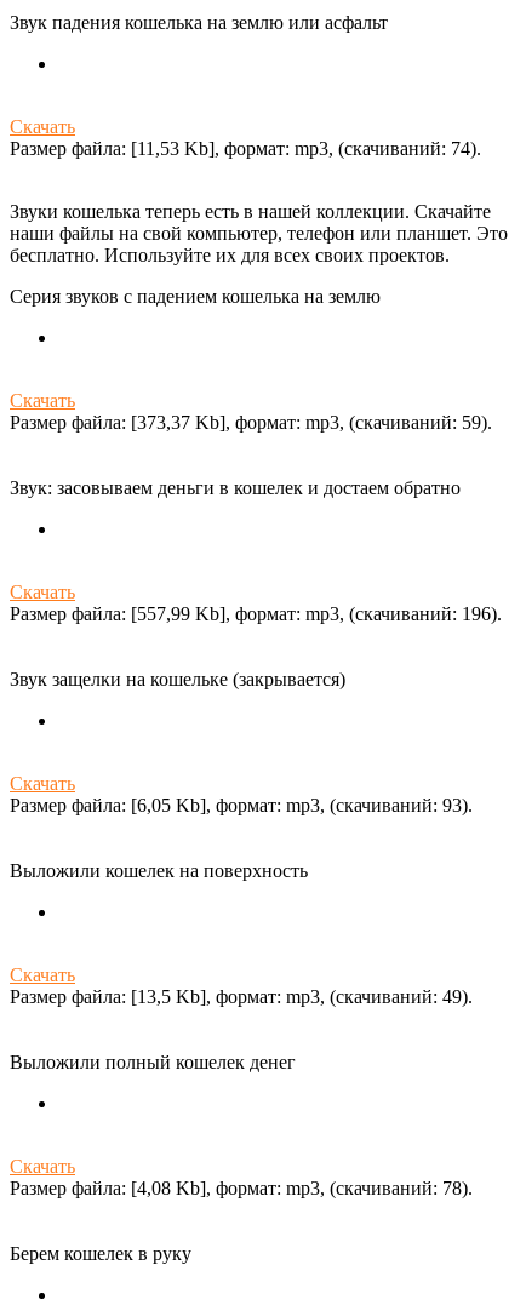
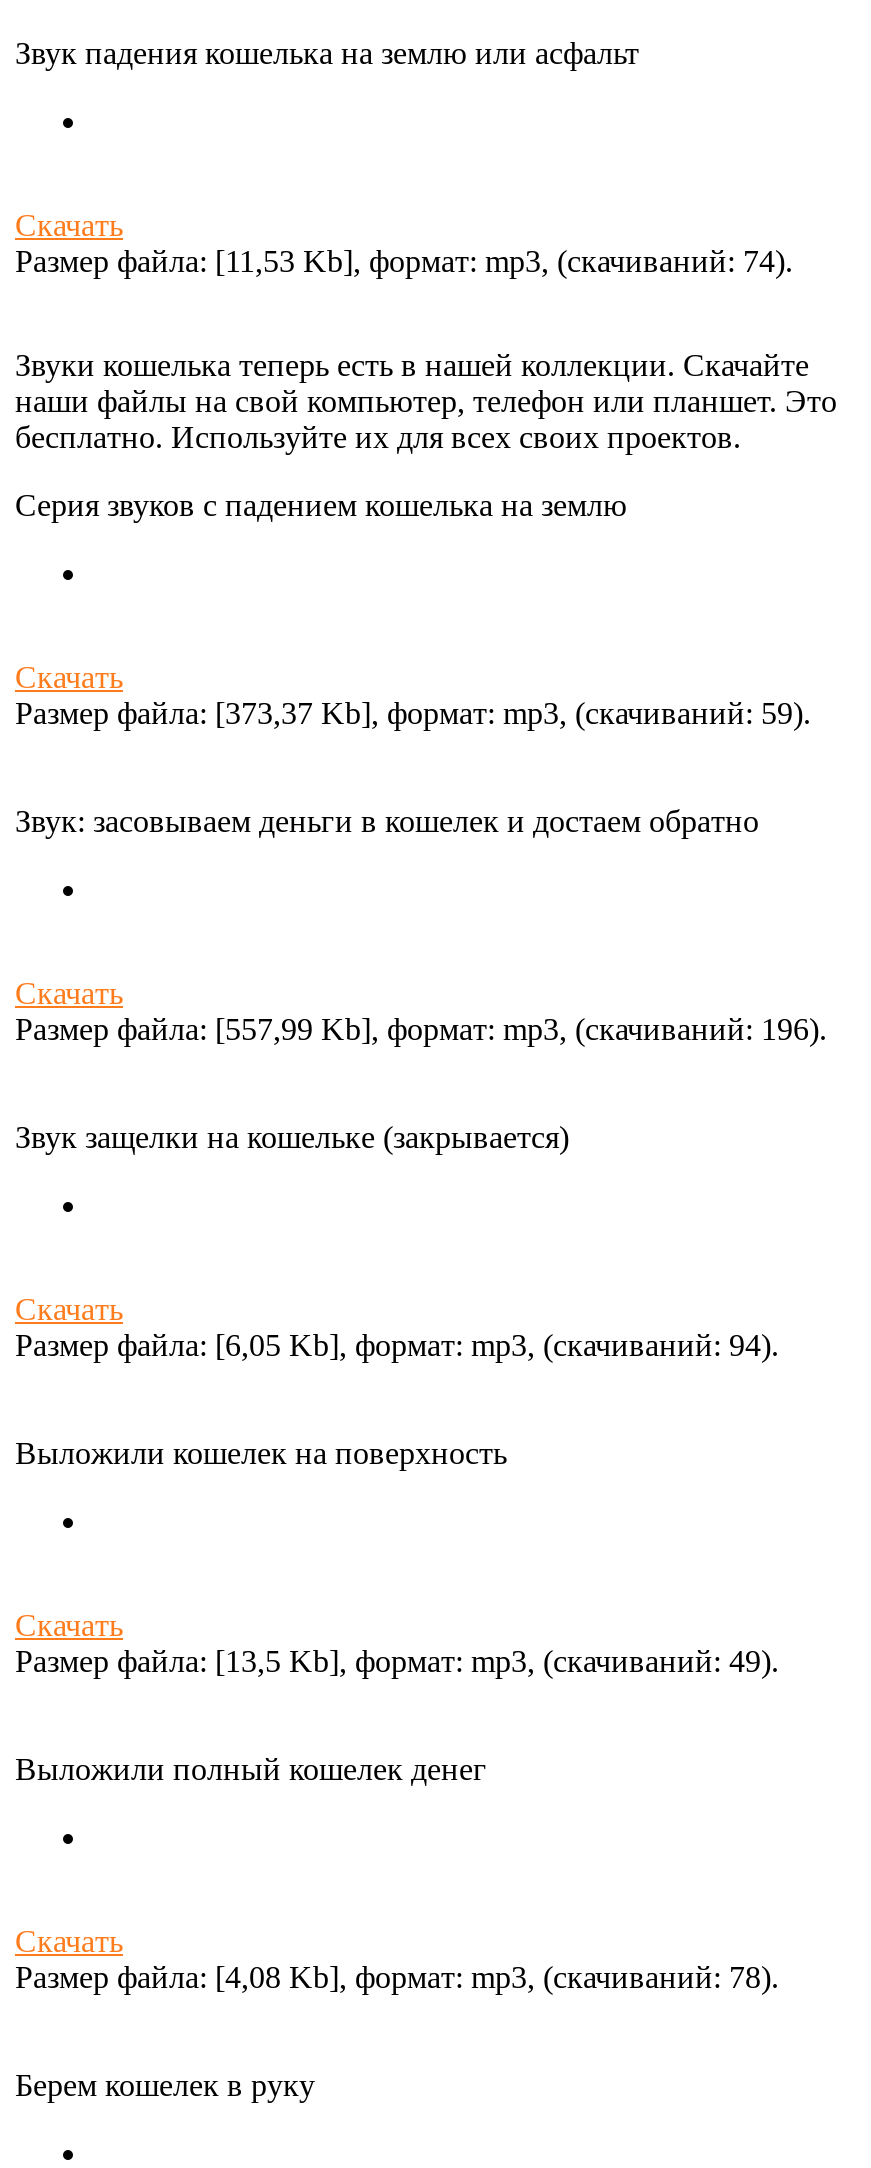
- Размер файла: [6,05 Kb], формат: mp3, (cкачиваний: 93).
+ Размер файла: [6,05 Kb], формат: mp3, (cкачиваний: 94).
